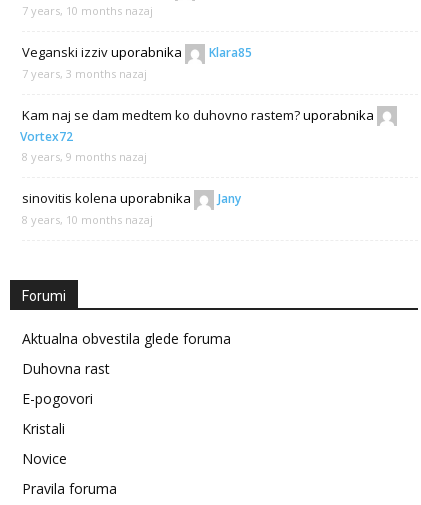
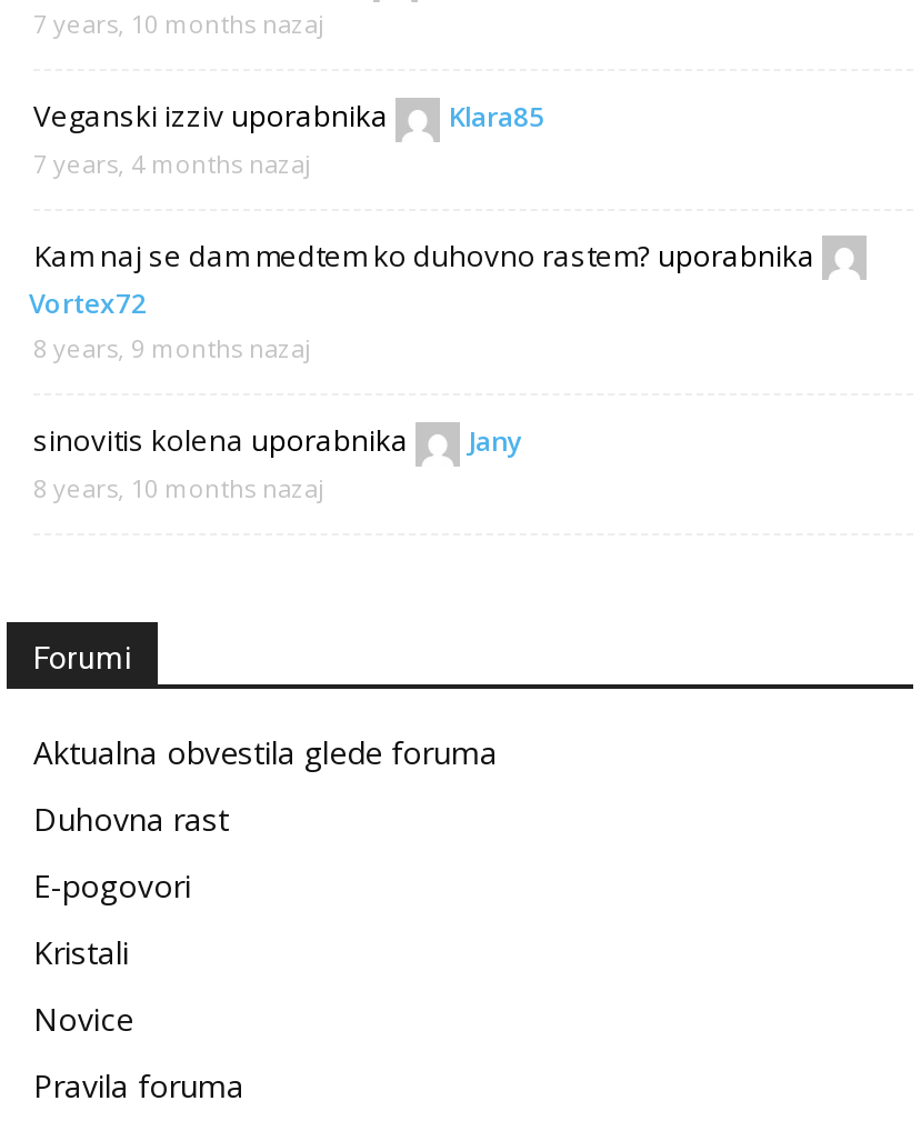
- 7 years, 3 months nazaj
+ 7 years, 4 months nazaj
